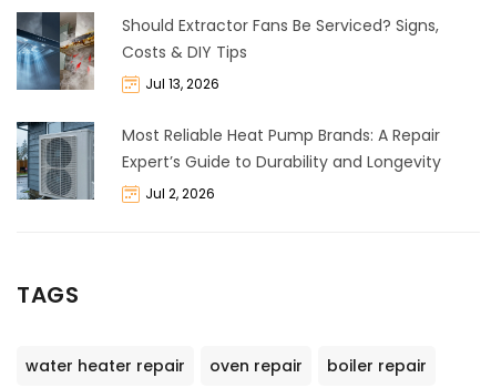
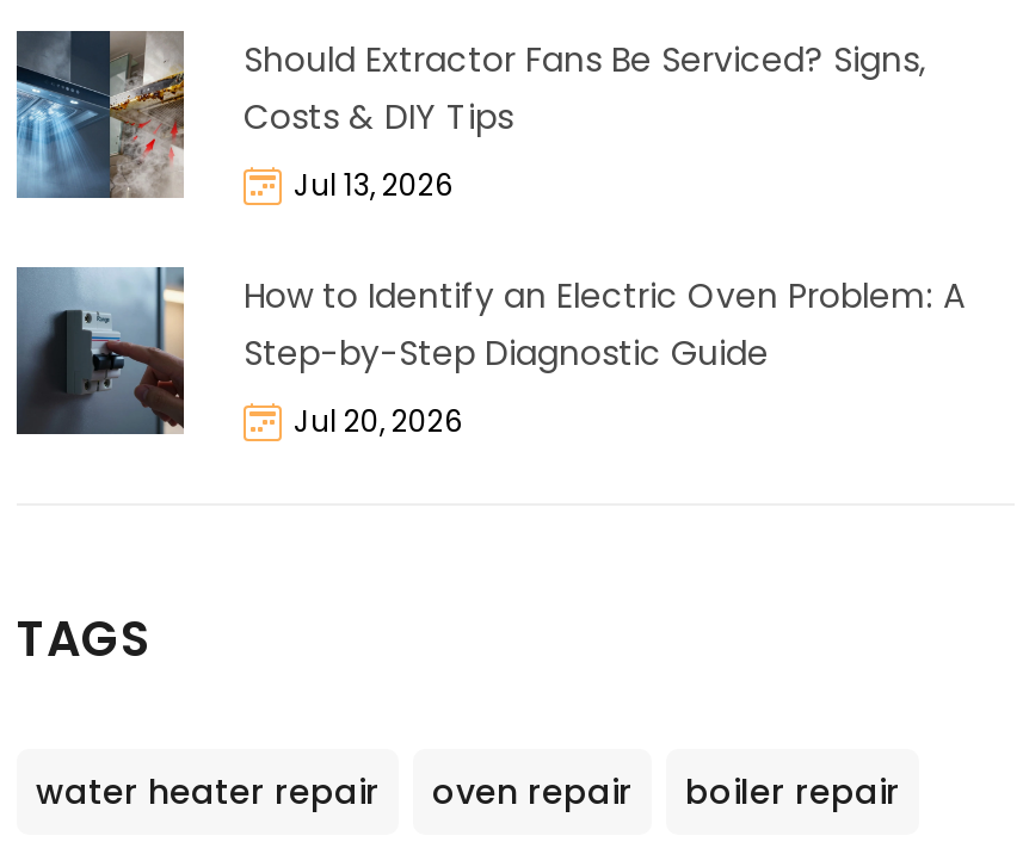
- [image]
- Most Reliable Heat Pump Brands: A Repair
- Expert’s Guide to Durability and Longevity
+ [image]
+ How to Identify an Electric Oven Problem: A
+ Step-by-Step Diagnostic Guide

- Jul 2, 2026
+ Jul 20, 2026
